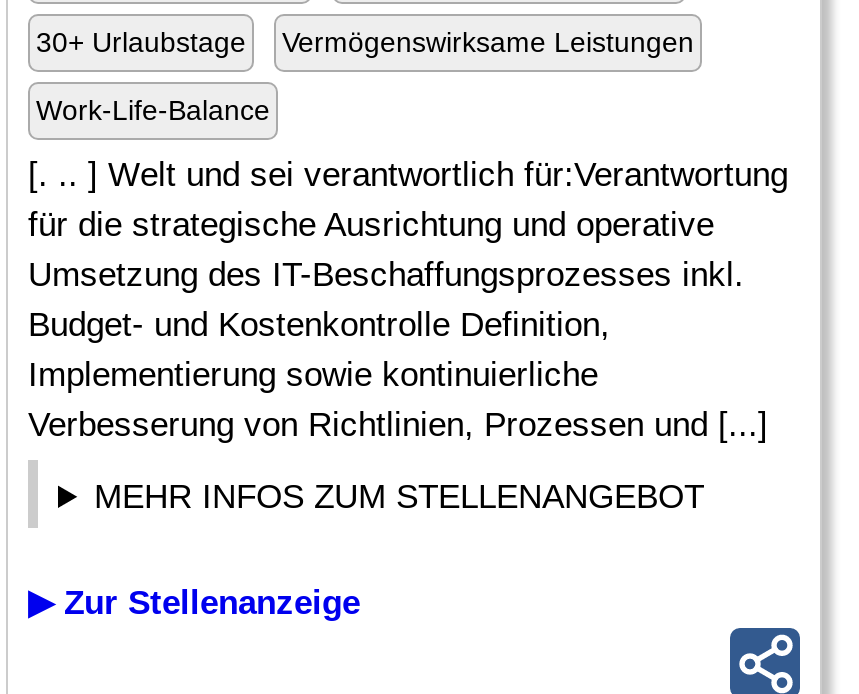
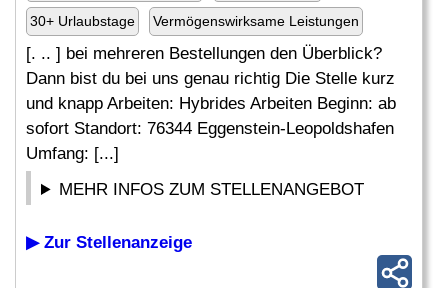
- Work-Life-Balance
- [. .. ] Welt und sei verantwortlich für:Verantwortung
- für die strategische Ausrichtung und operative
- Umsetzung des IT-Beschaffungsprozesses inkl.
- Budget- und Kostenkontrolle Definition,
- Implementierung sowie kontinuierliche
- Verbesserung von Richtlinien, Prozessen und [...]
+ [. .. ] bei mehreren Bestellungen den Überblick?
+ Dann bist du bei uns genau richtig Die Stelle kurz
+ und knapp Arbeiten: Hybrides Arbeiten Beginn: ab
+ sofort Standort: 76344 Eggenstein-Leopoldshafen
+ Umfang: [...]
